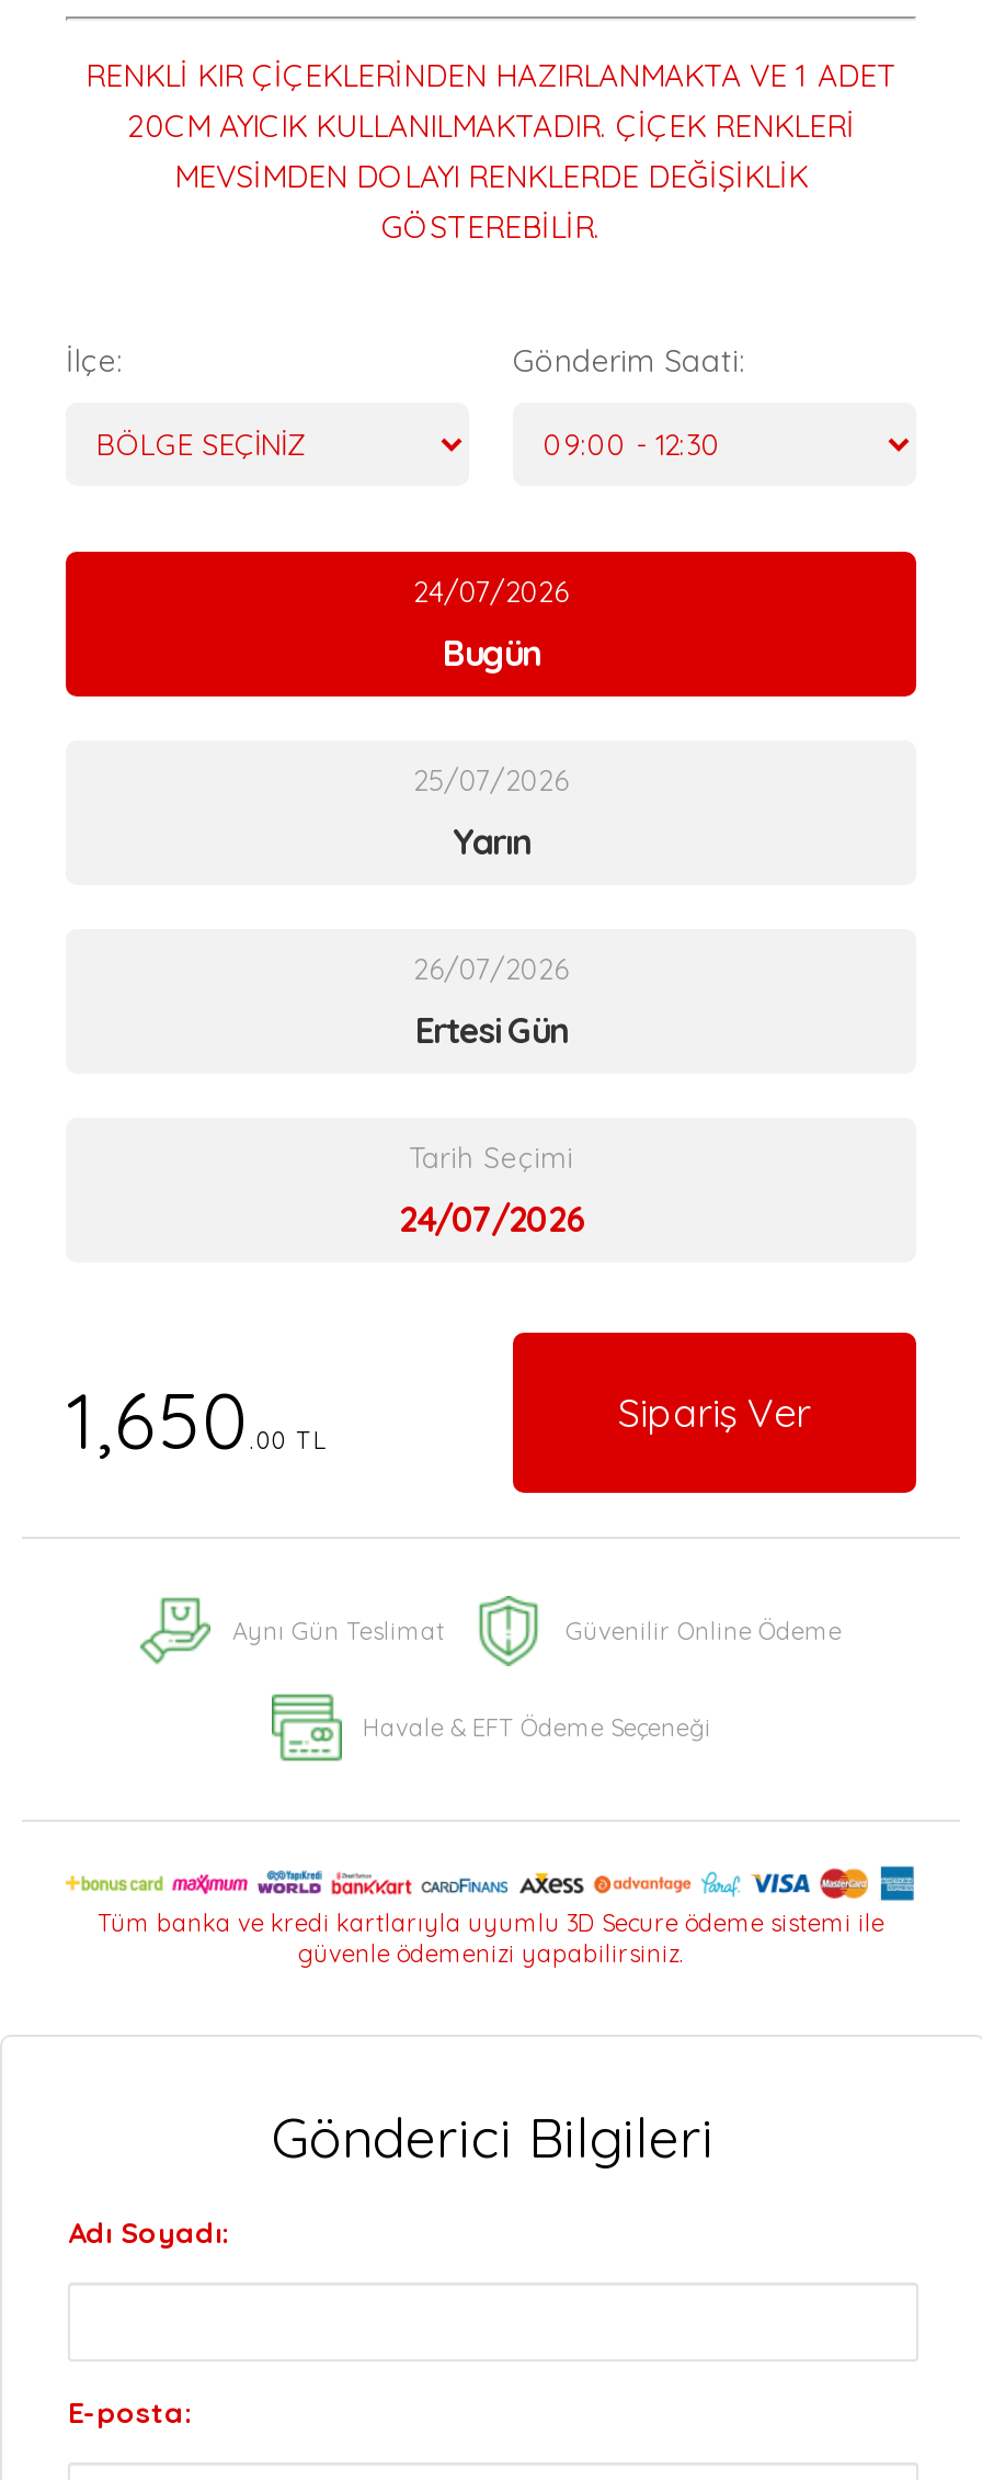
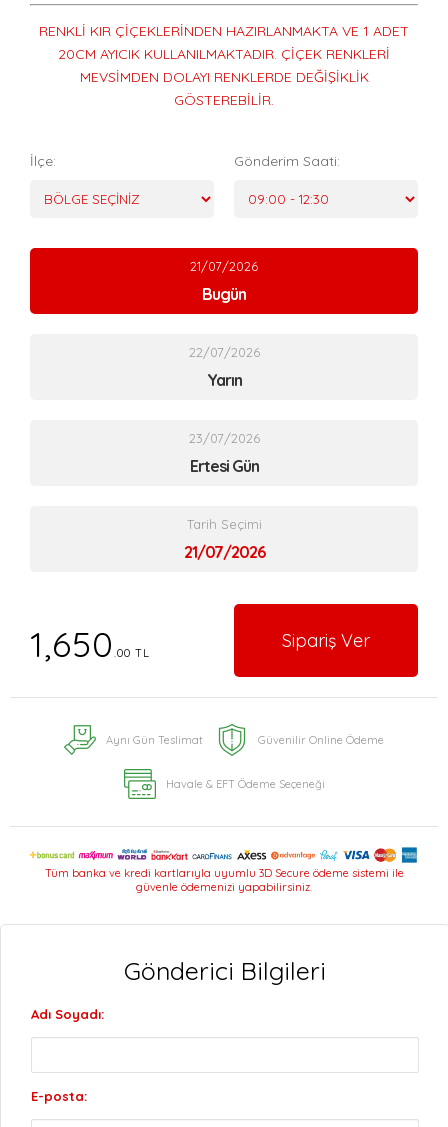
- 24/07/2026
+ 21/07/2026

- 25/07/2026
+ 22/07/2026

- 26/07/2026
+ 23/07/2026
